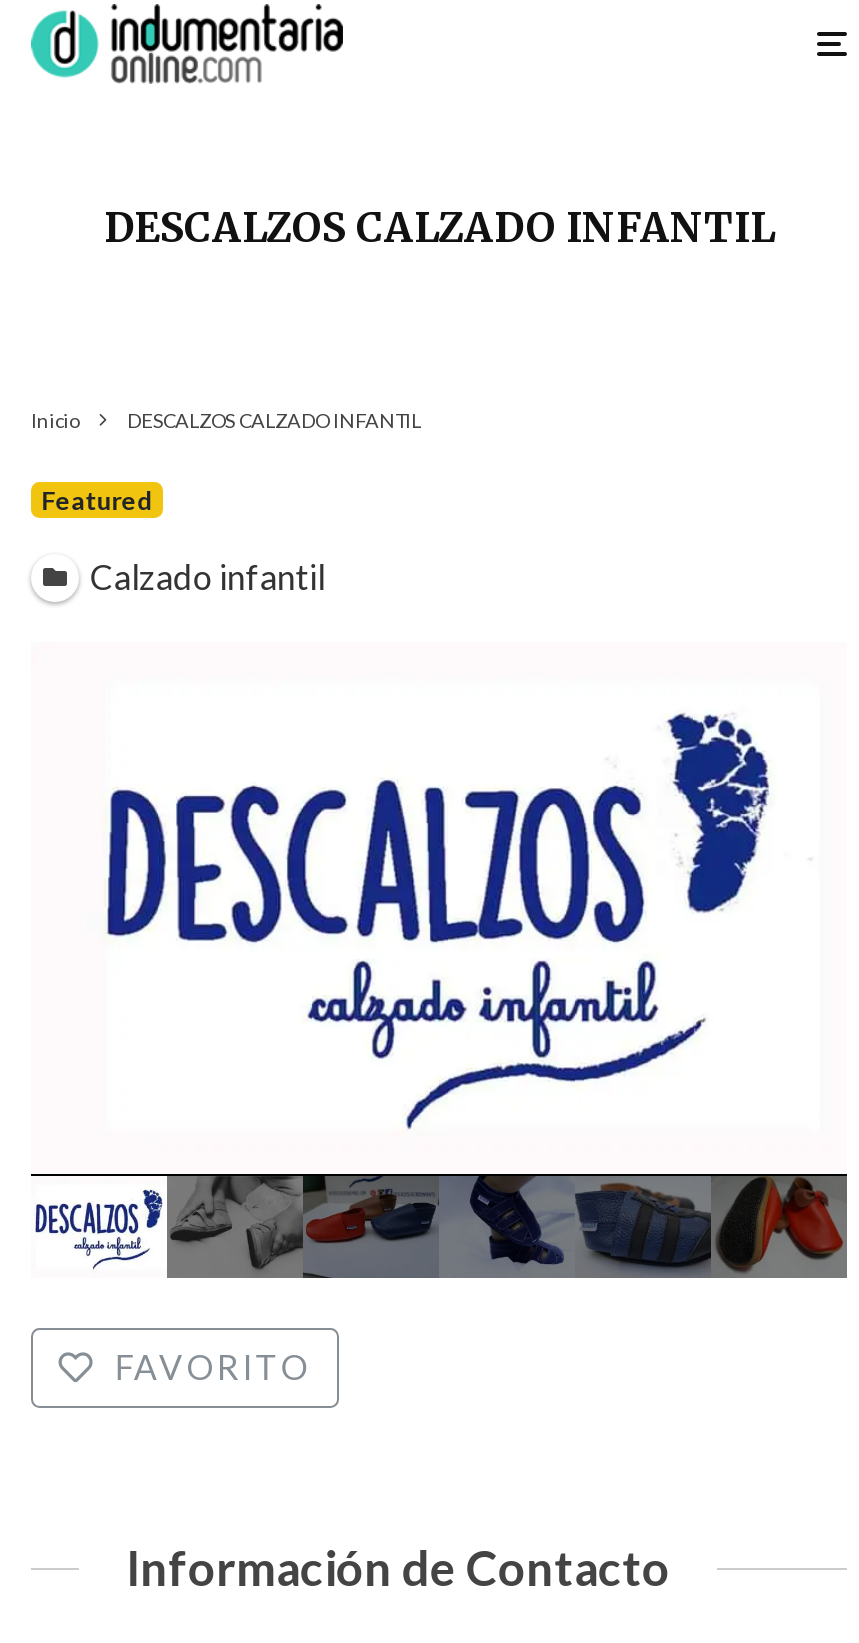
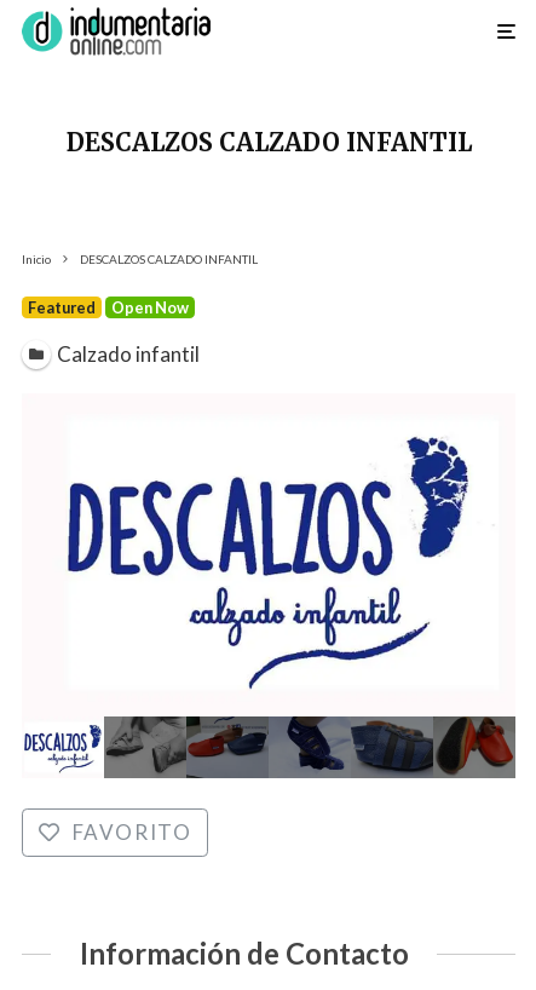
+ Open Now
